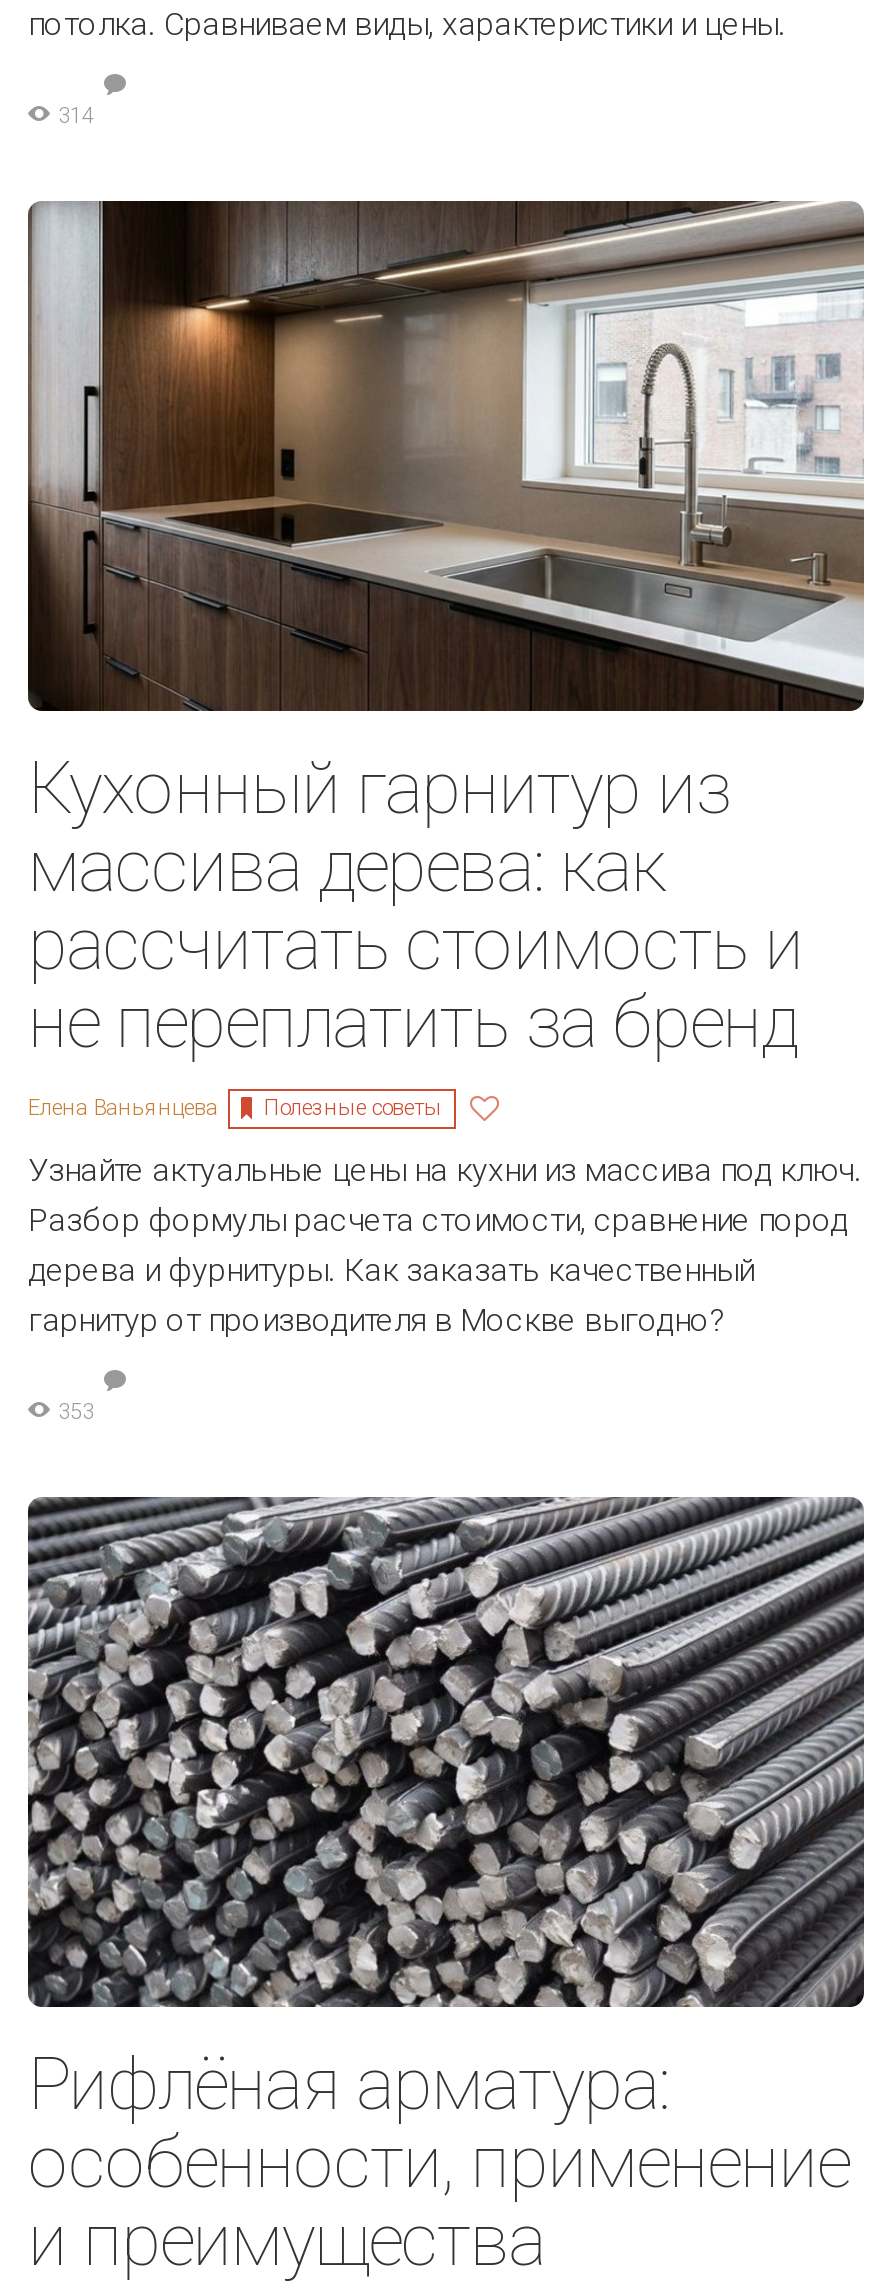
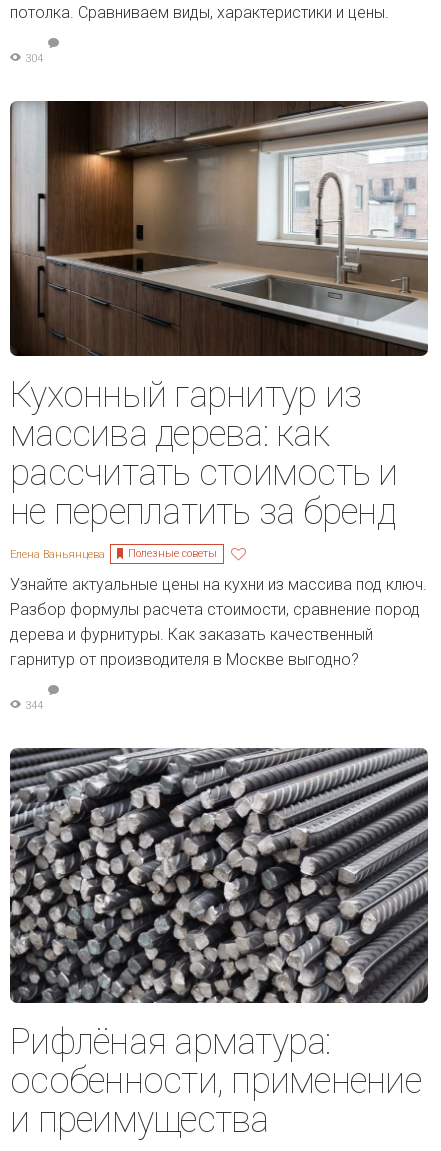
- 314
+ 304

- 353
+ 344
